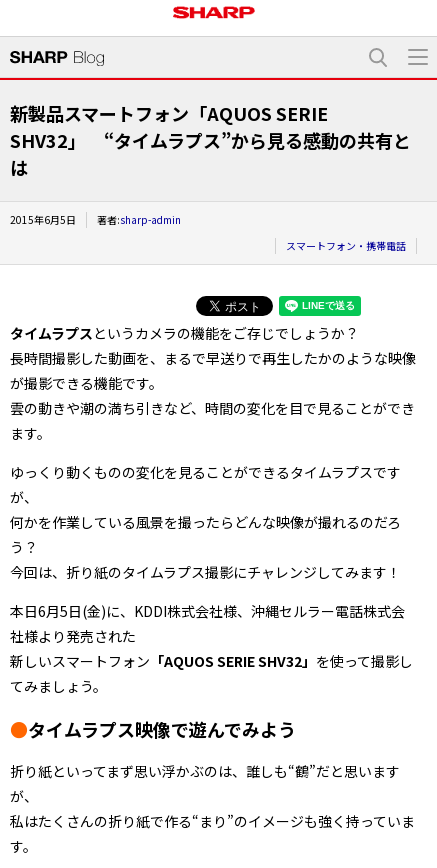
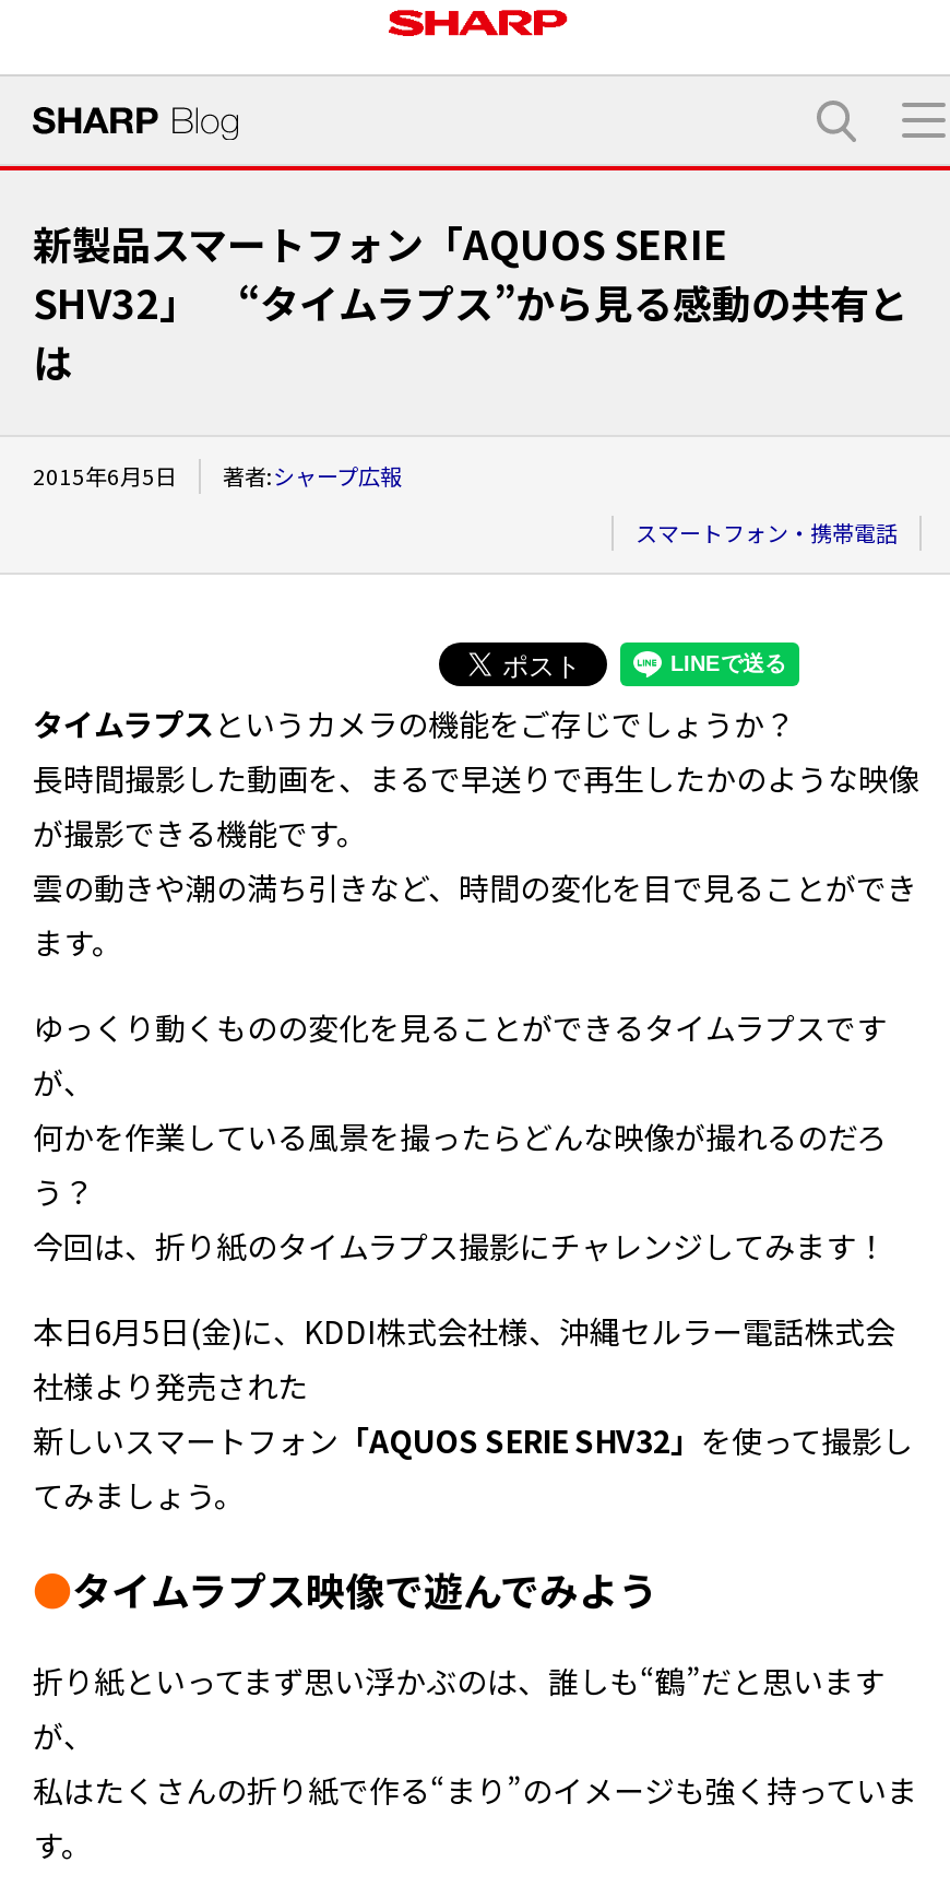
- 著者:sharp-admin
+ 著者:シャープ広報
